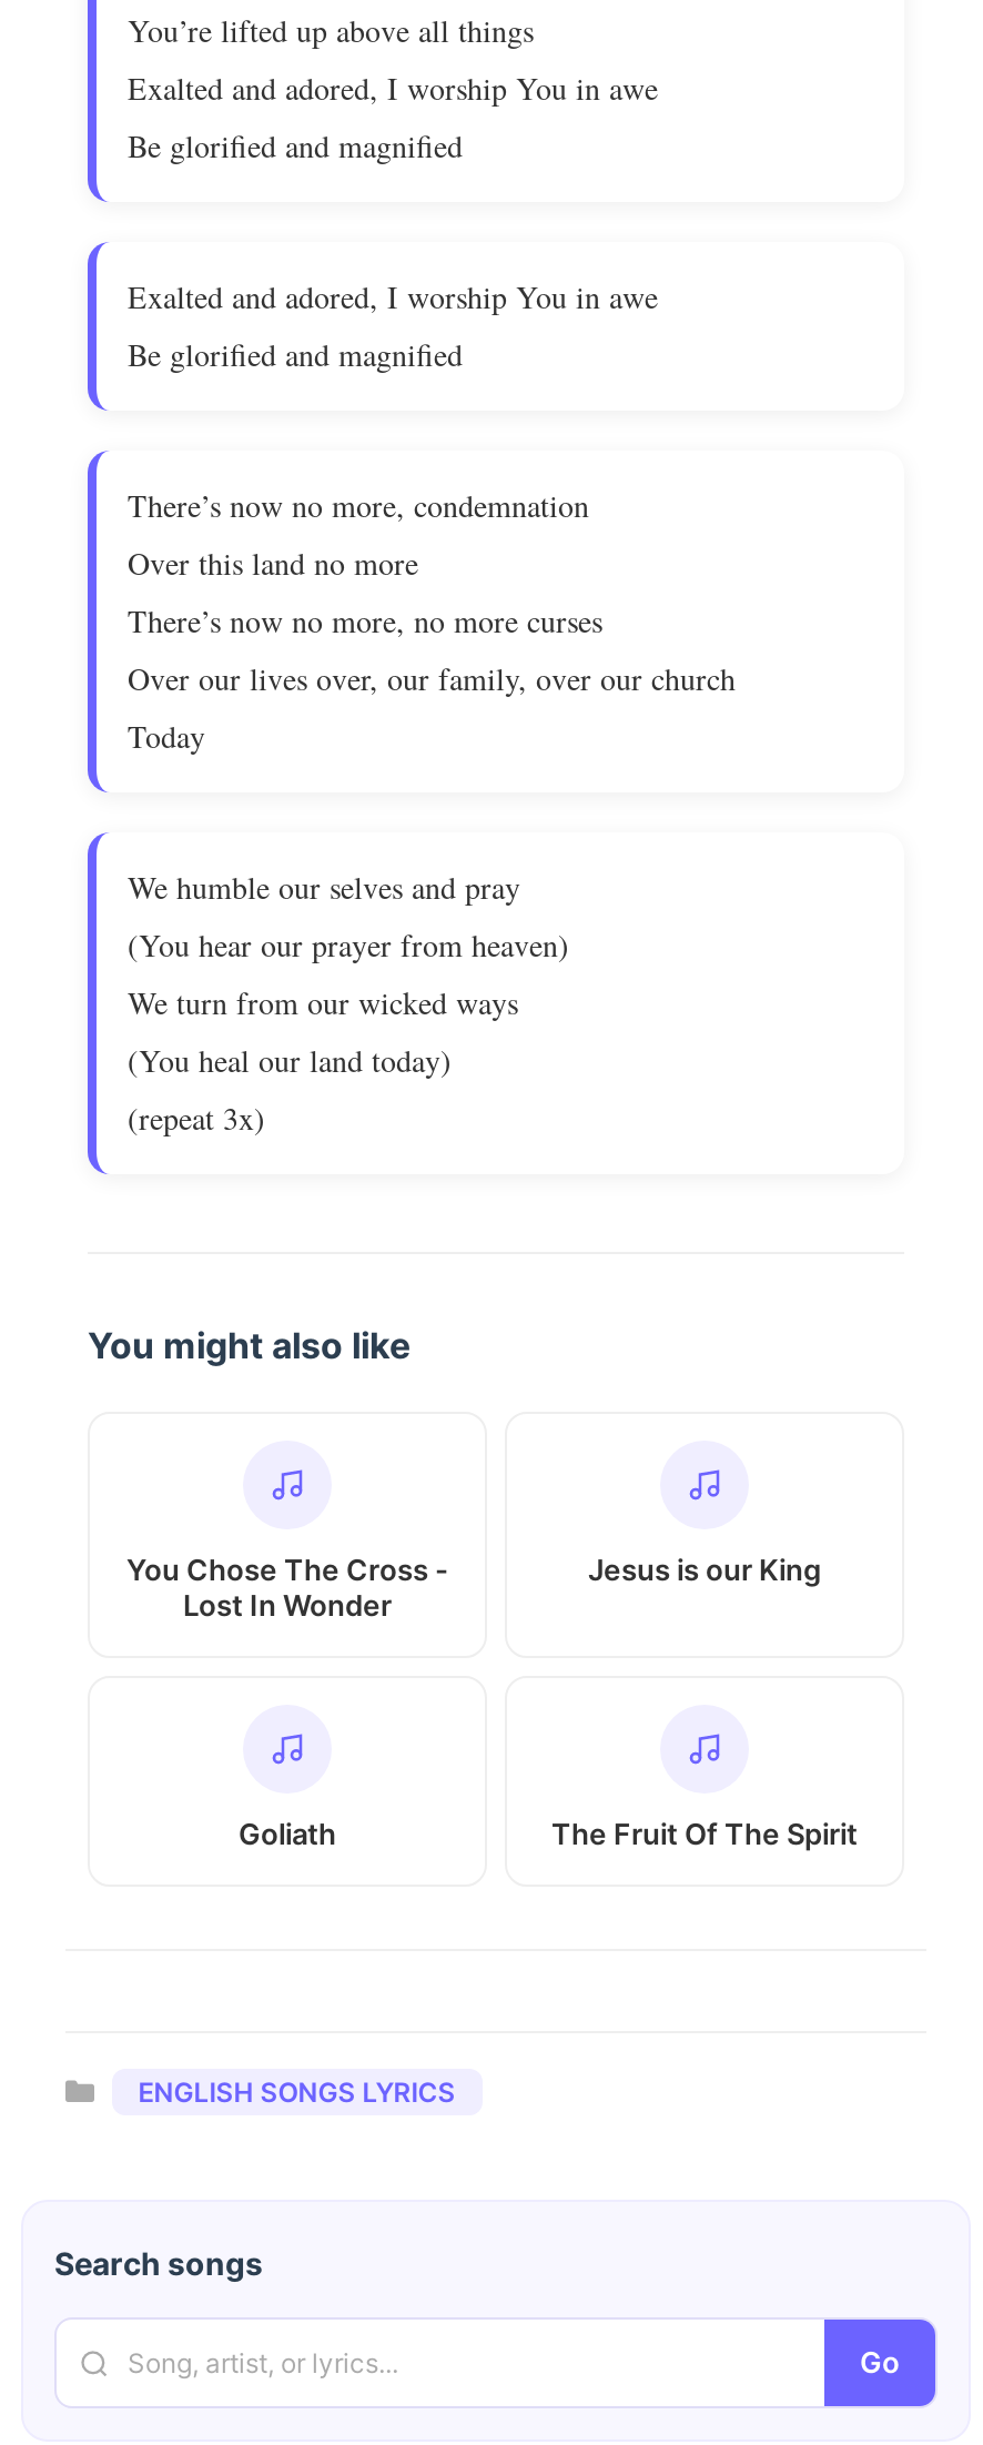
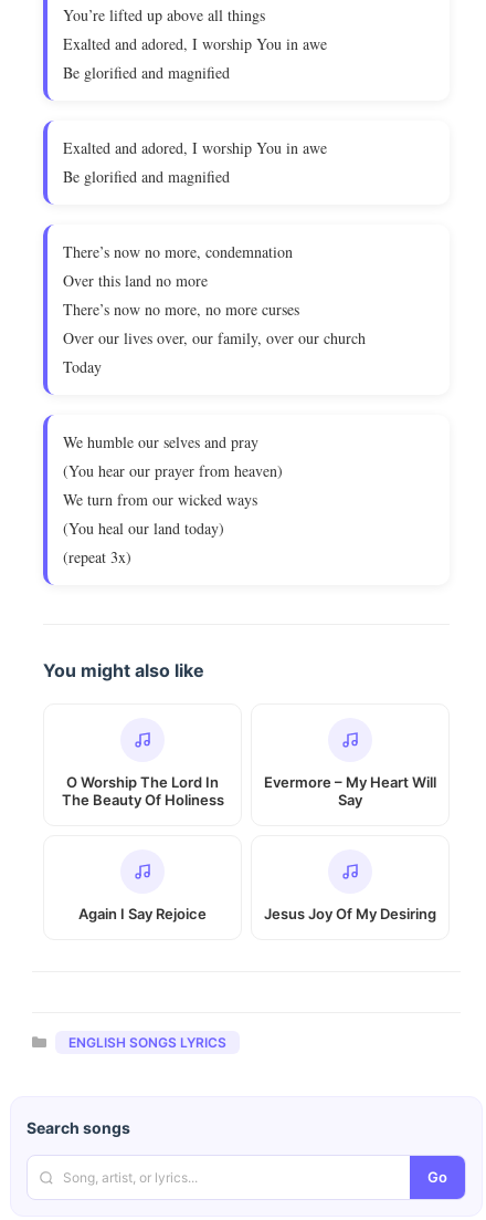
- You Chose The Cross -
- Lost In Wonder
+ O Worship The Lord In
+ The Beauty Of Holiness

- Jesus is our King
+ Evermore – My Heart Will
+ Say

- Goliath
- The Fruit Of The Spirit
+ Again I Say Rejoice
+ Jesus Joy Of My Desiring
